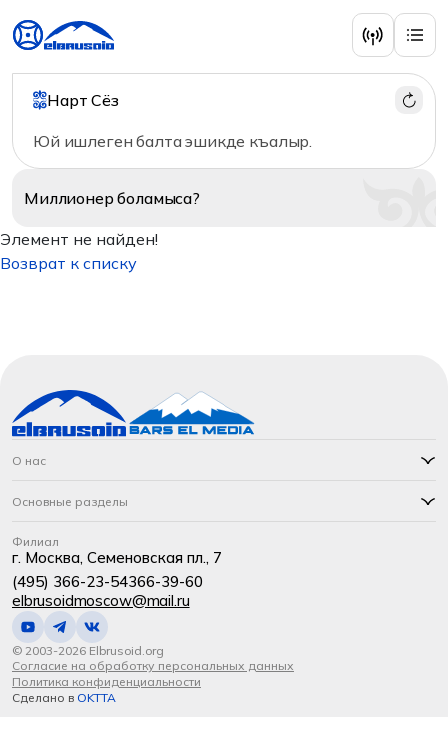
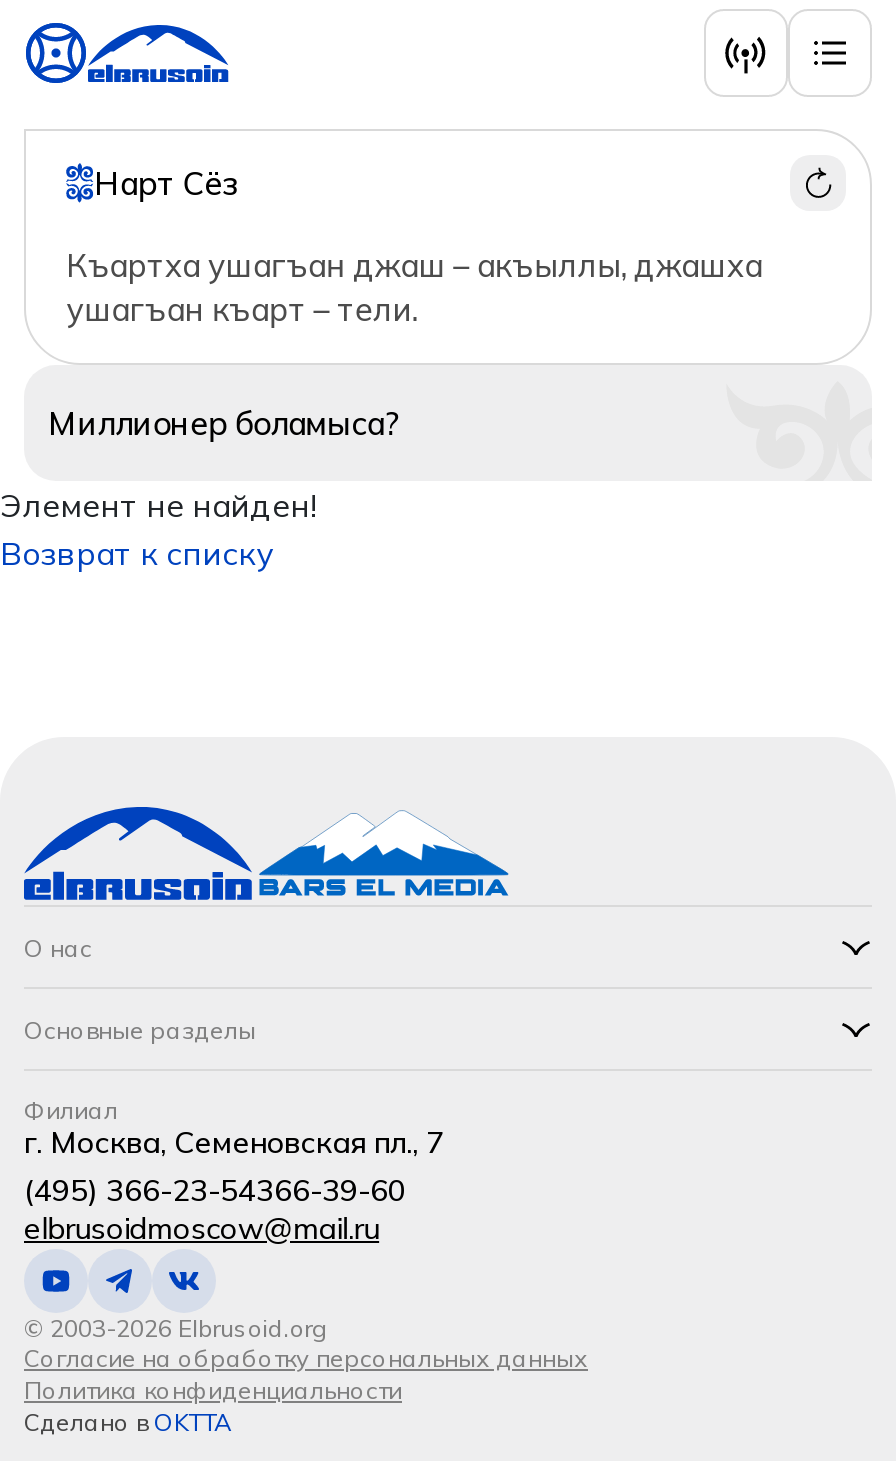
- Юй ишлеген балта эшикде къалыр.
+ Къартха ушагъан джаш – акъыллы, джашха
+ ушагъан къарт – тели.
